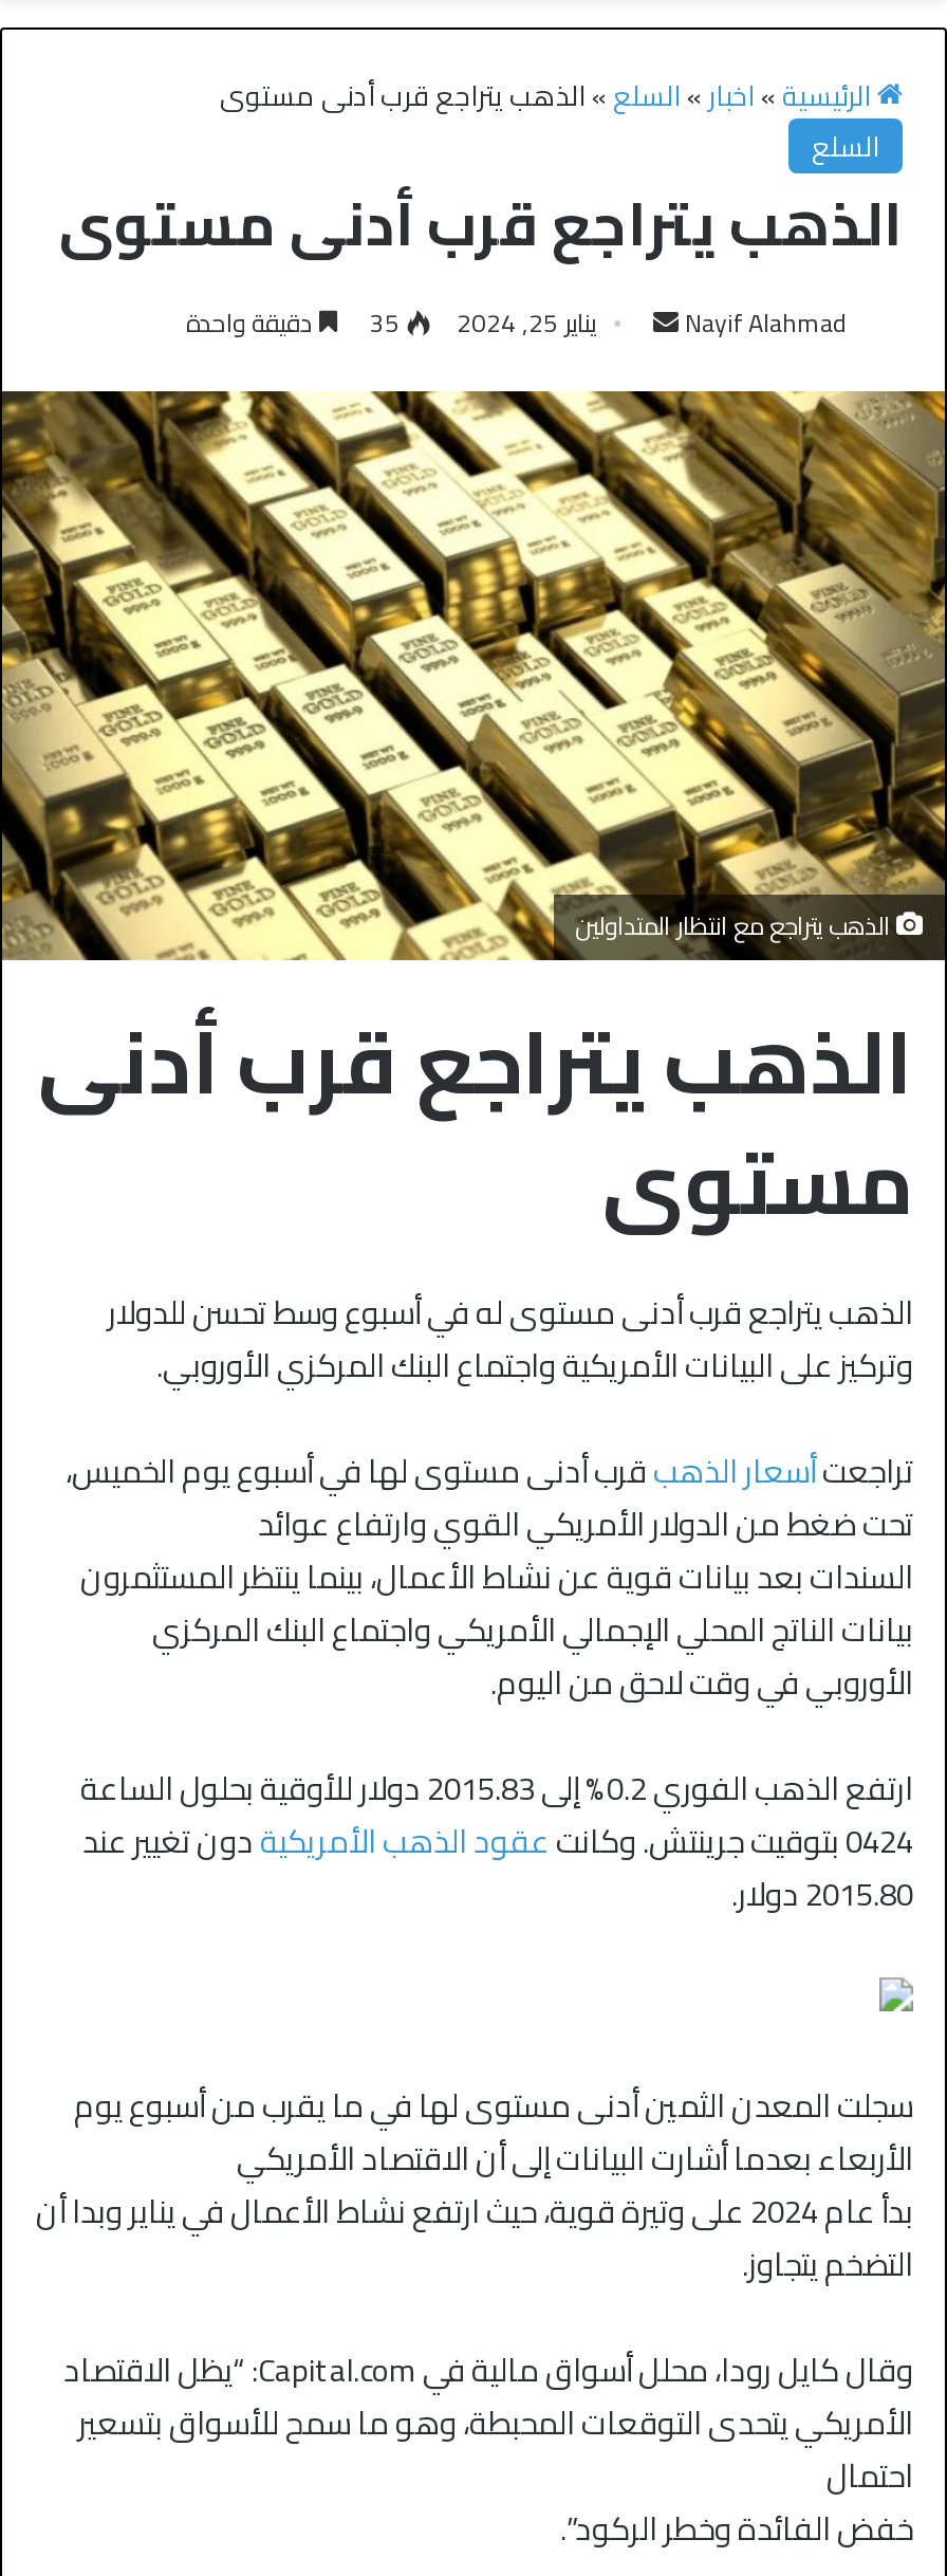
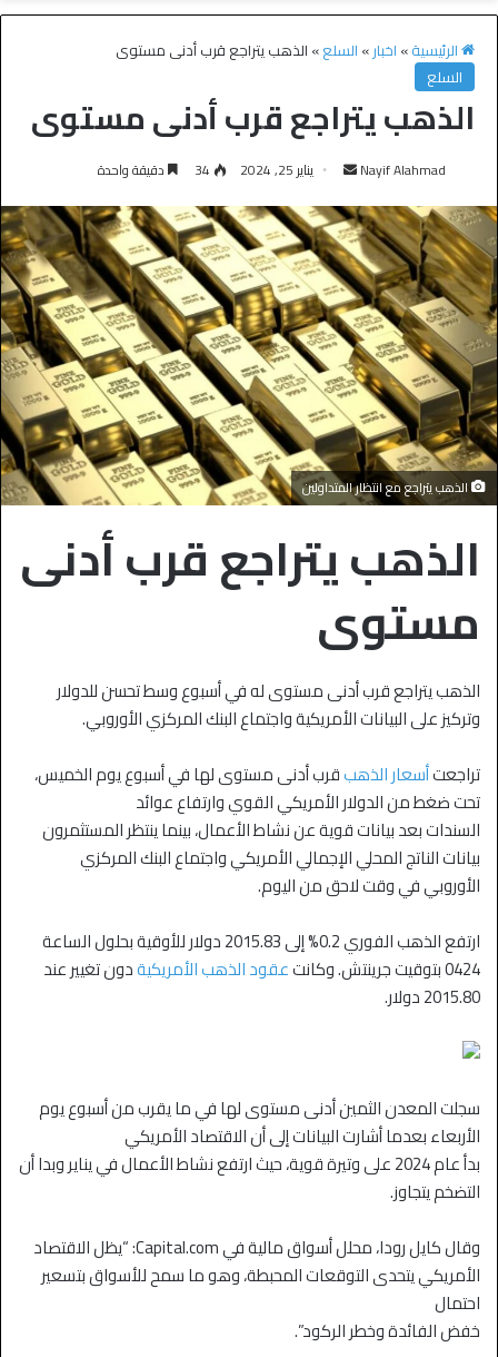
- 35 دقيقة واحدة
+ 34 دقيقة واحدة
